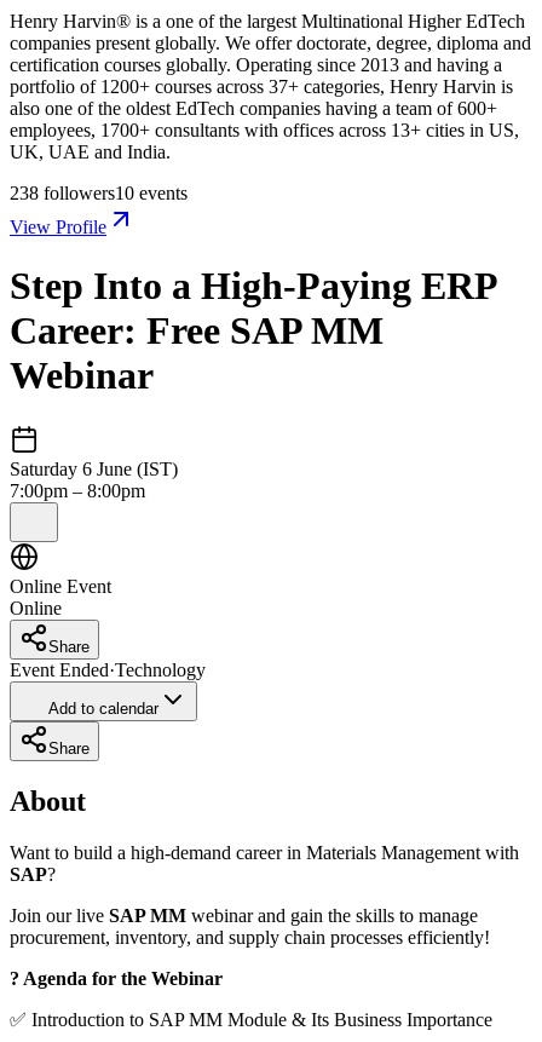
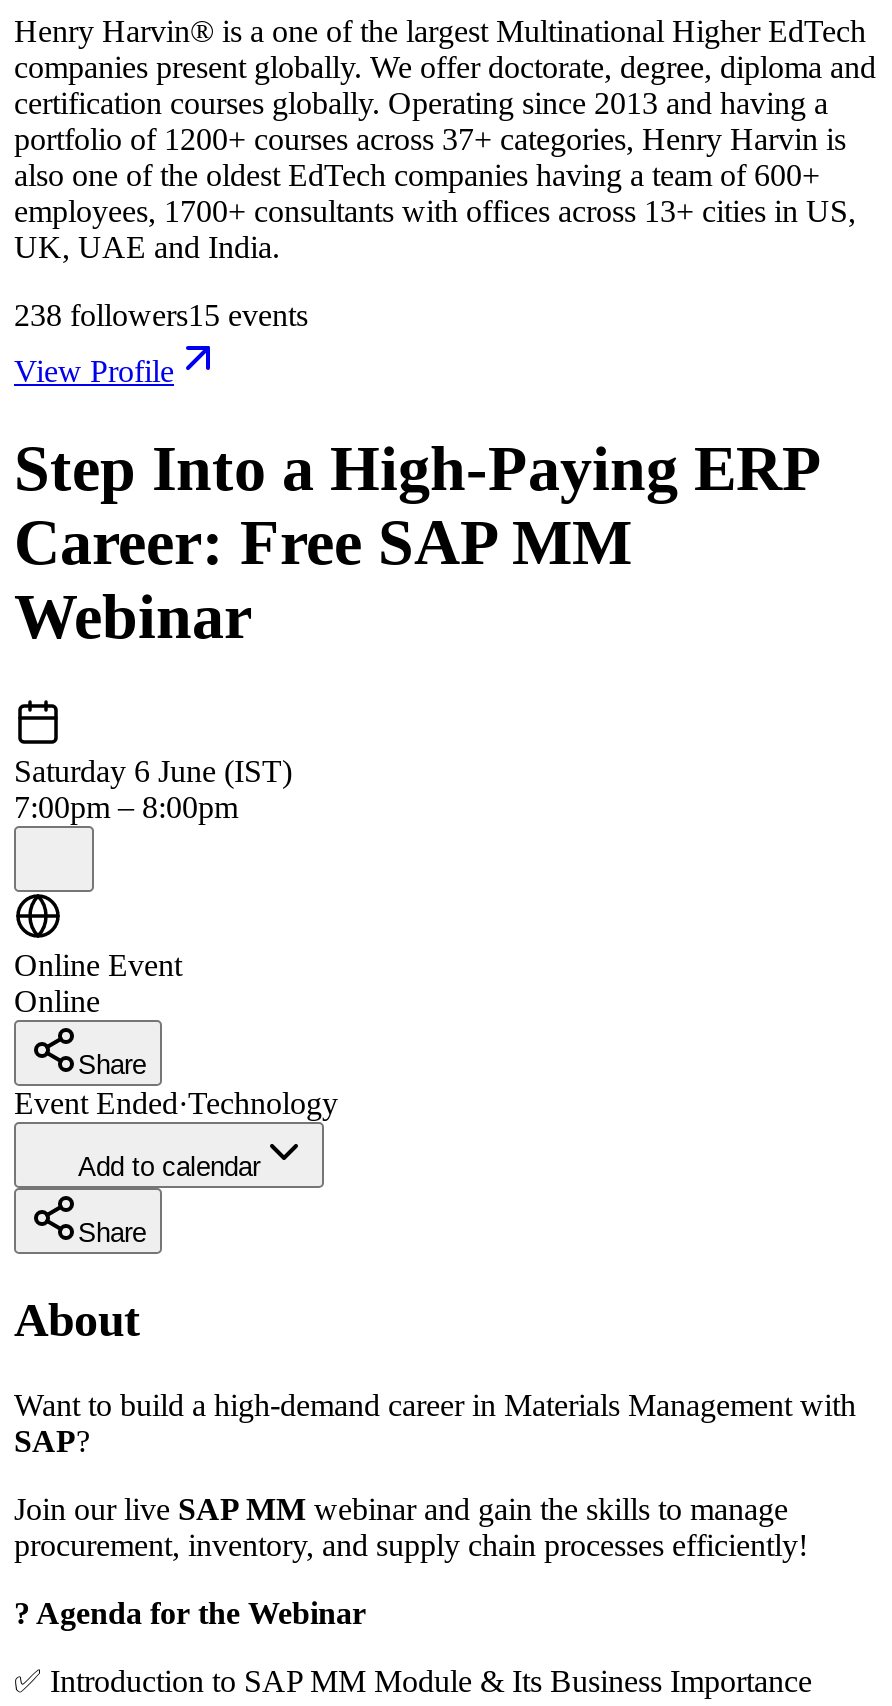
- 238 followers10 events
+ 238 followers15 events
